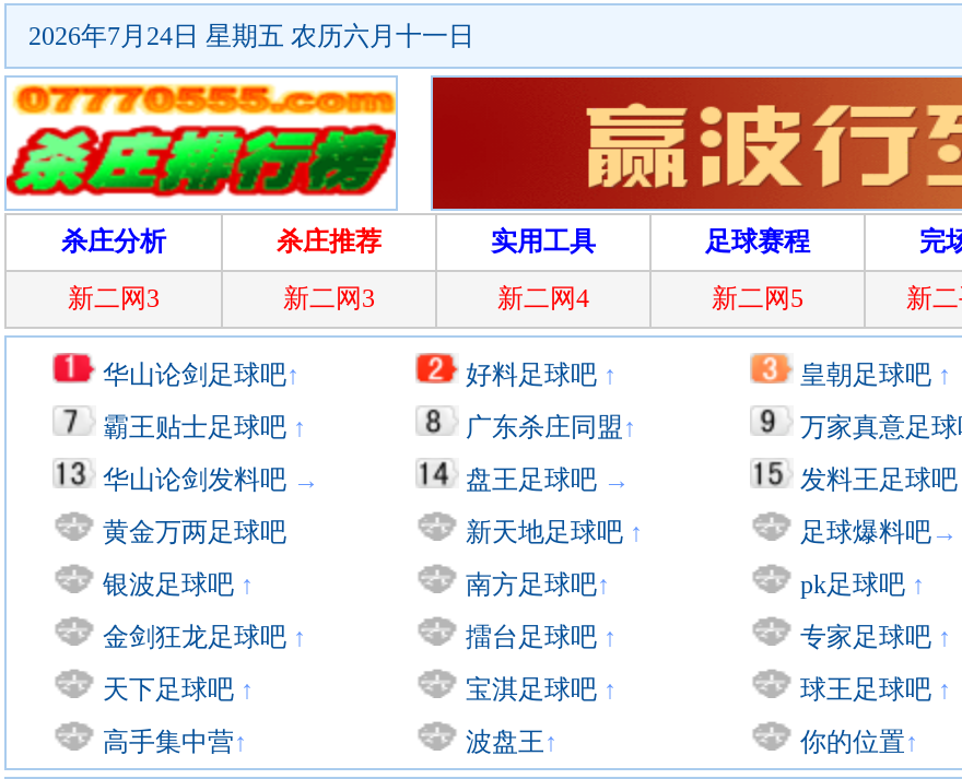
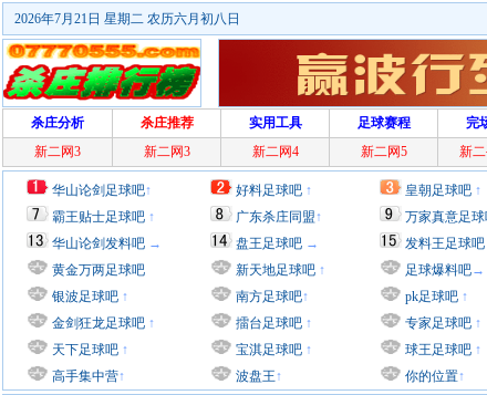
- 2026年7月24日 星期五 农历六月十一日
+ 2026年7月21日 星期二 农历六月初八日
